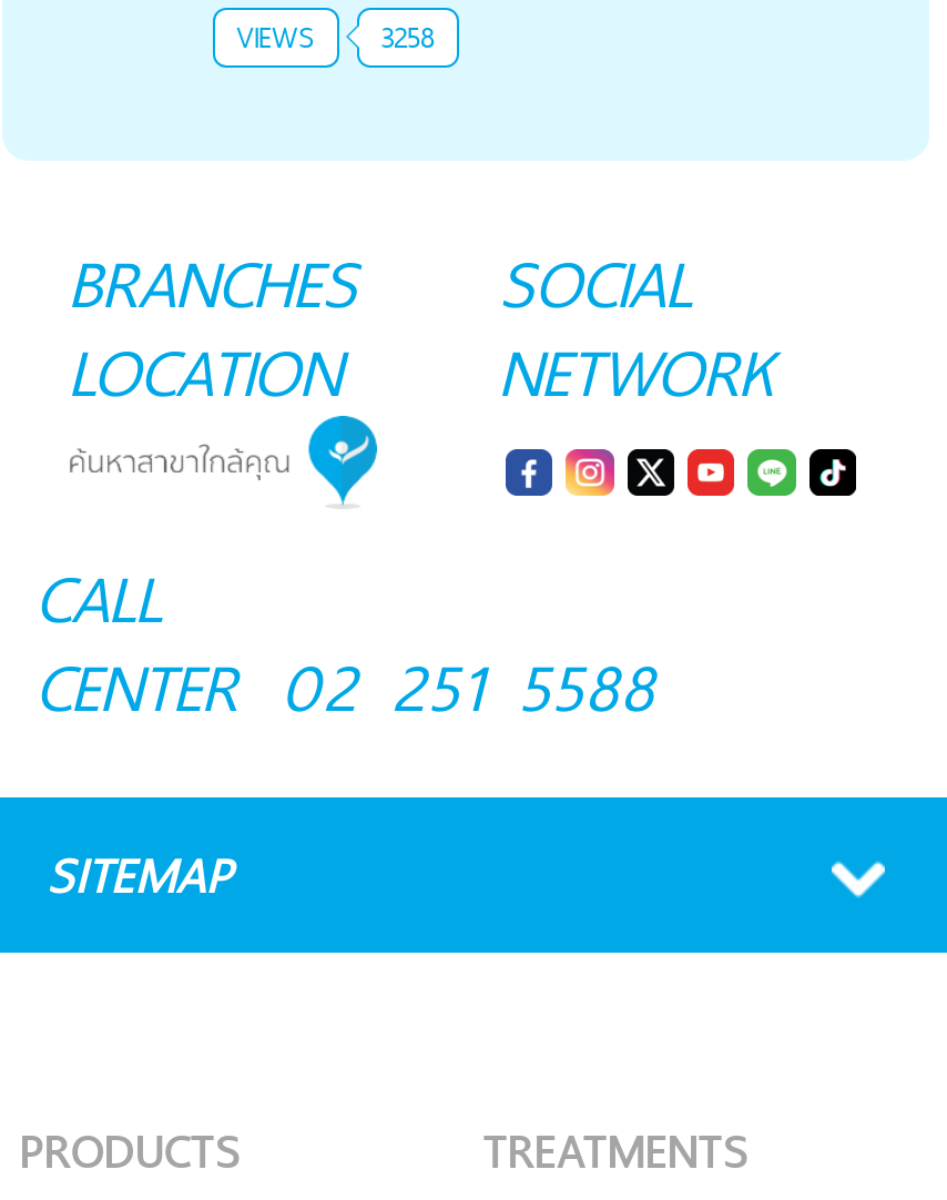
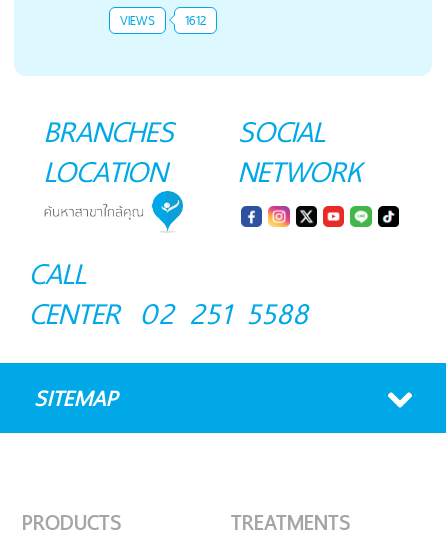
- VIEWS 3258
+ VIEWS 1612
